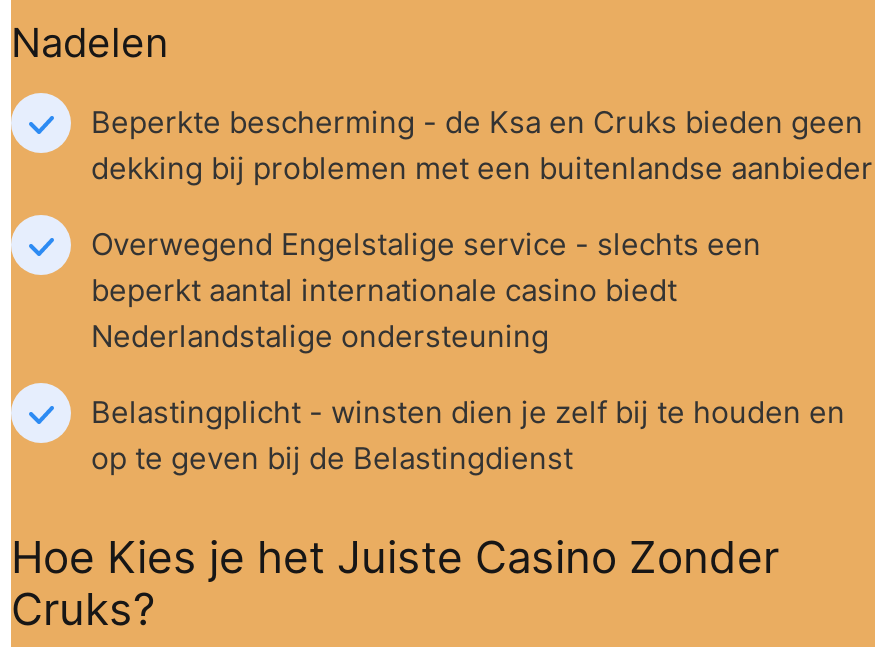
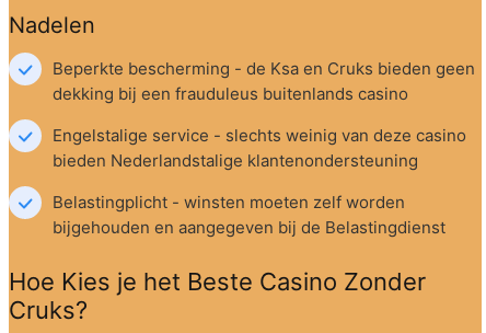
- dekking bij problemen met een buitenlandse aanbieder
+ dekking bij een frauduleus buitenlands casino

- Overwegend Engelstalige service - slechts een
- beperkt aantal internationale casino biedt
- Nederlandstalige ondersteuning
+ Engelstalige service - slechts weinig van deze casino
+ bieden Nederlandstalige klantenondersteuning

- Belastingplicht - winsten dien je zelf bij te houden en
- op te geven bij de Belastingdienst
+ Belastingplicht - winsten moeten zelf worden
+ bijgehouden en aangegeven bij de Belastingdienst

- Hoe Kies je het Juiste Casino Zonder
+ Hoe Kies je het Beste Casino Zonder
